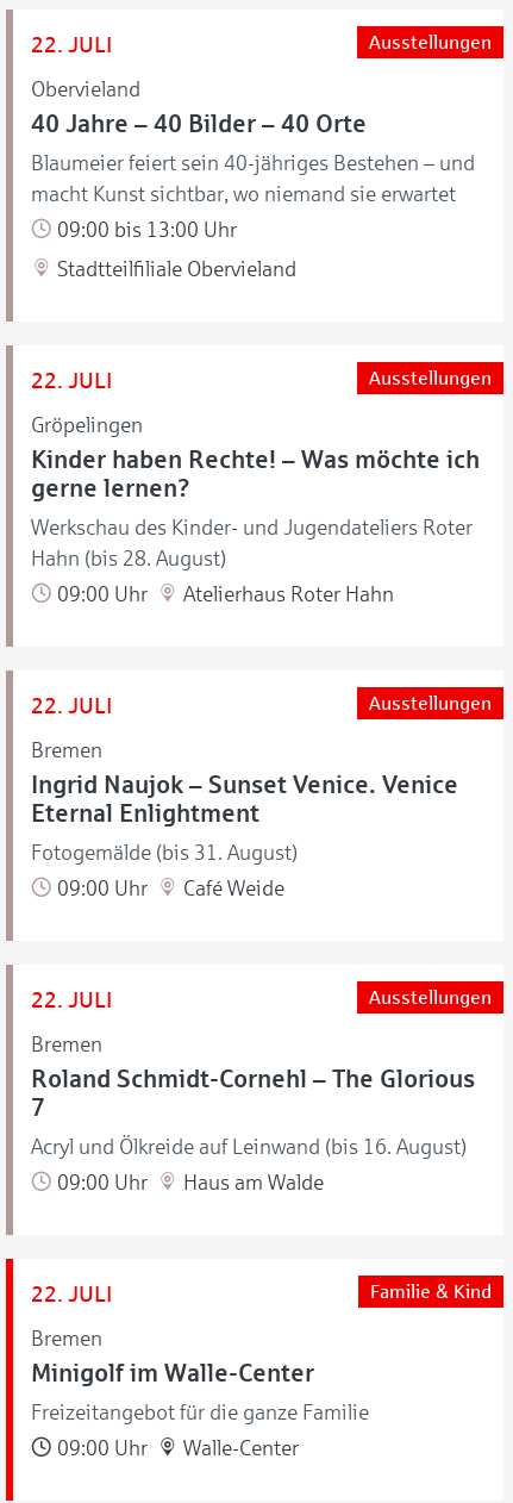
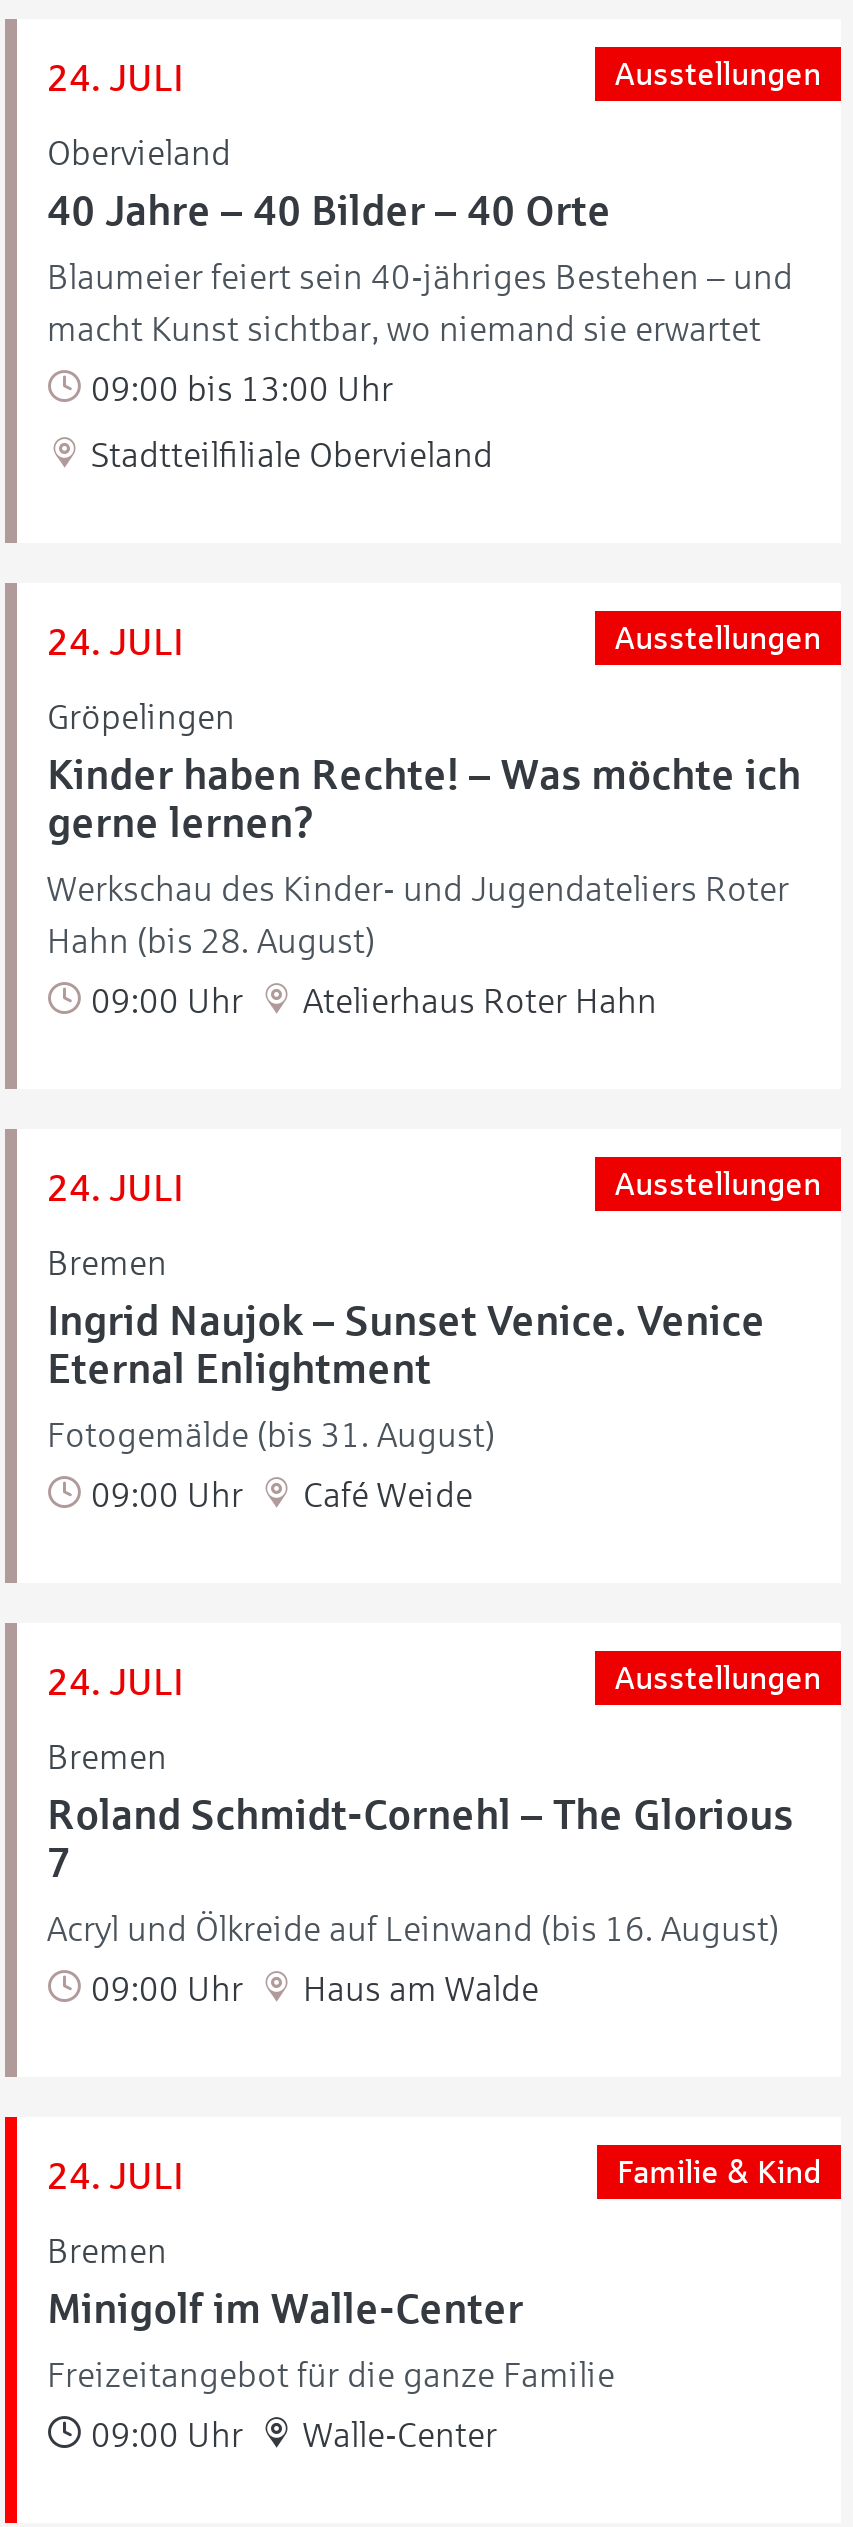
- 22. JULI
+ 24. JULI

- 22. JULI
+ 24. JULI

- 22. JULI
+ 24. JULI

- 22. JULI
+ 24. JULI

- 22. JULI
+ 24. JULI
